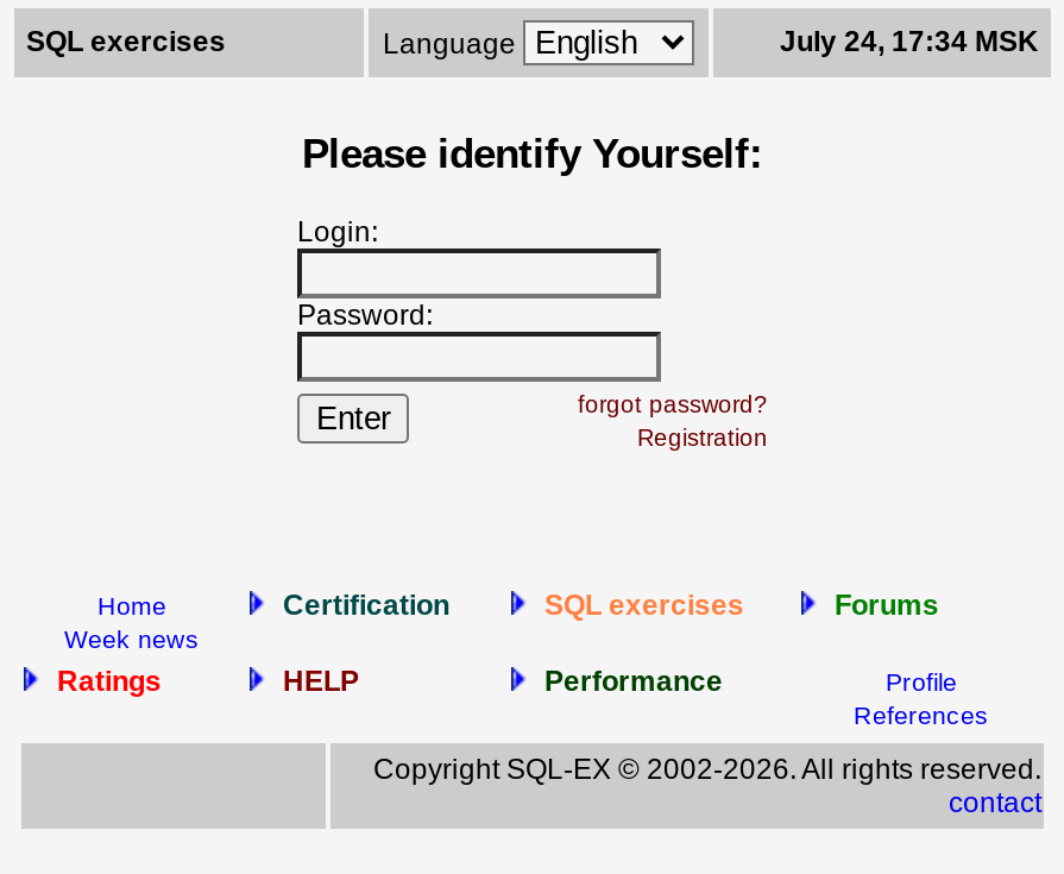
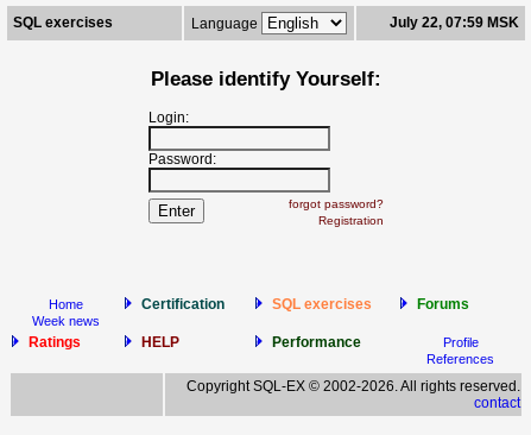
- July 24, 17:34 MSK
+ July 22, 07:59 MSK
